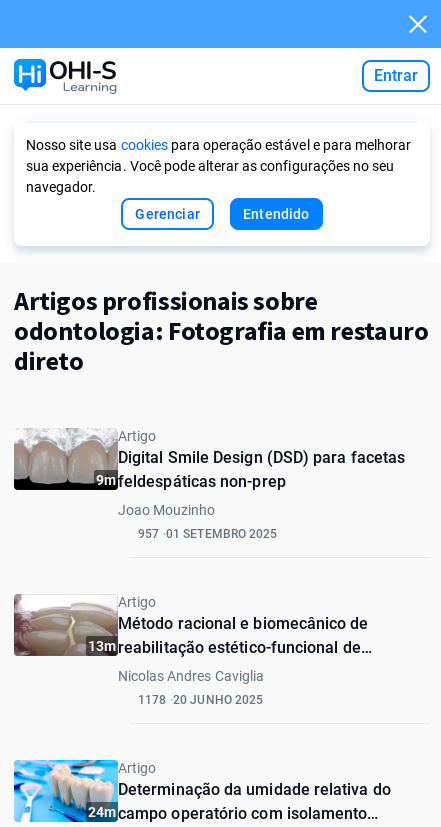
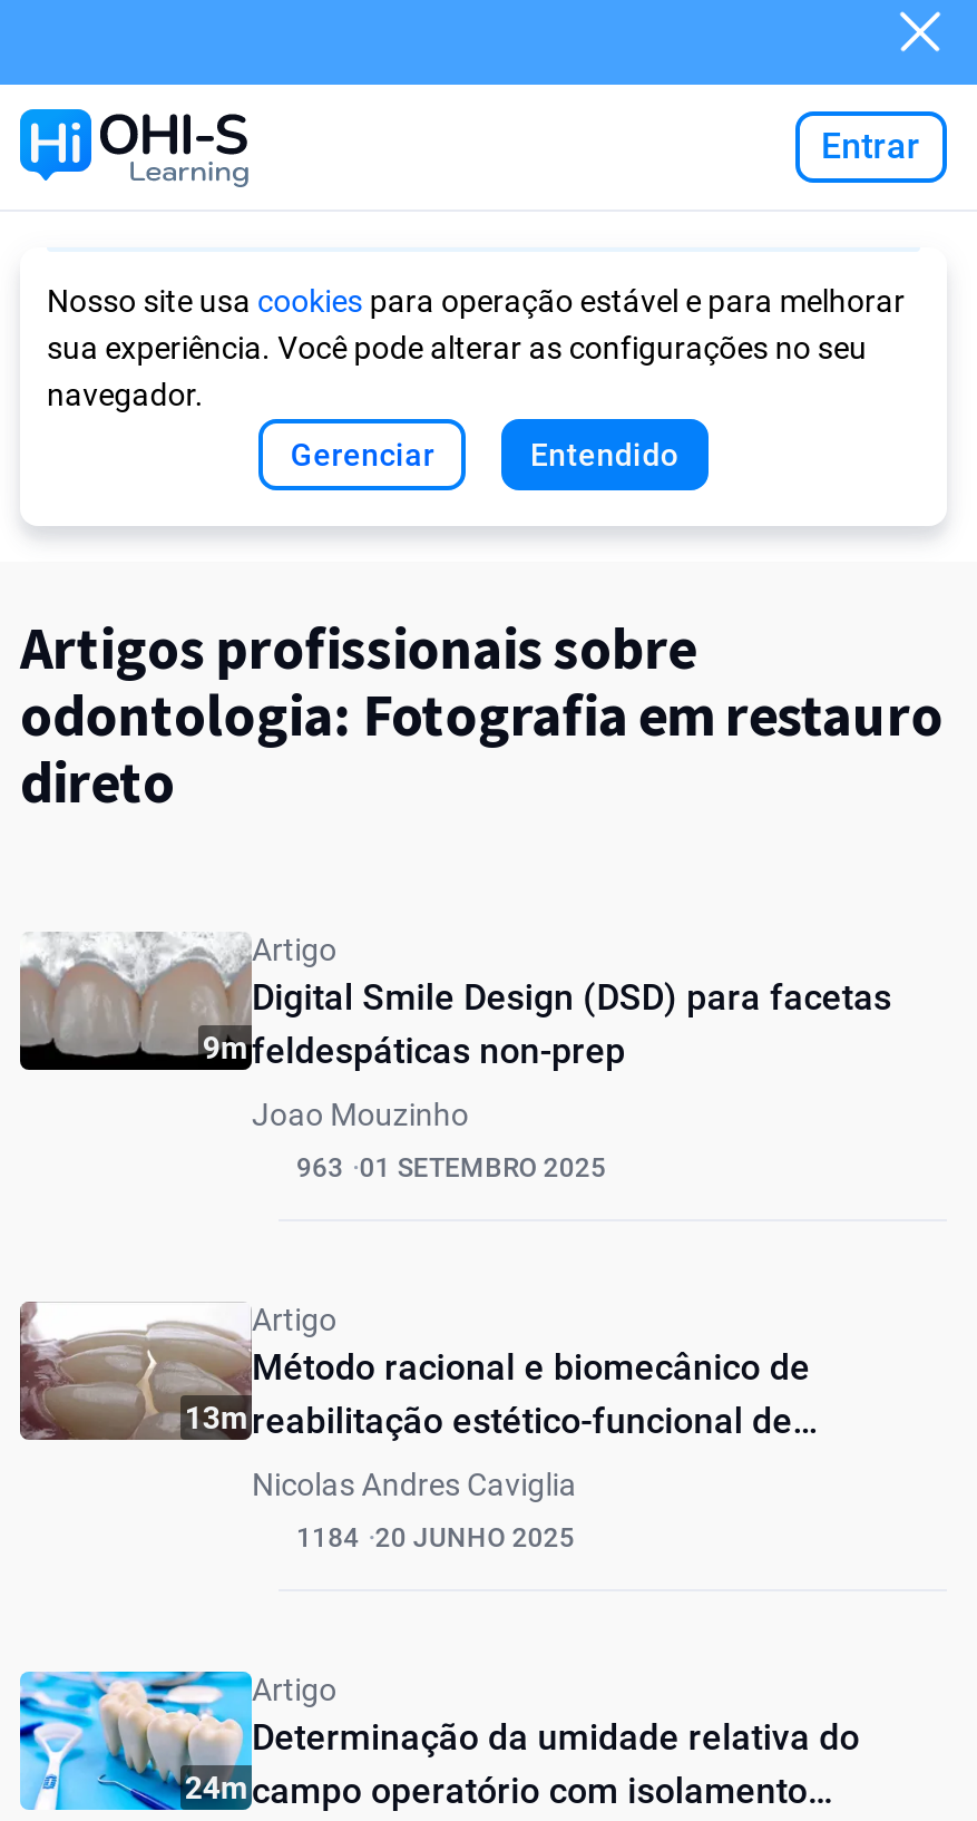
- 957 01 SETEMBRO 2025
+ 963 01 SETEMBRO 2025

- 1178 20 JUNHO 2025
+ 1184 20 JUNHO 2025
